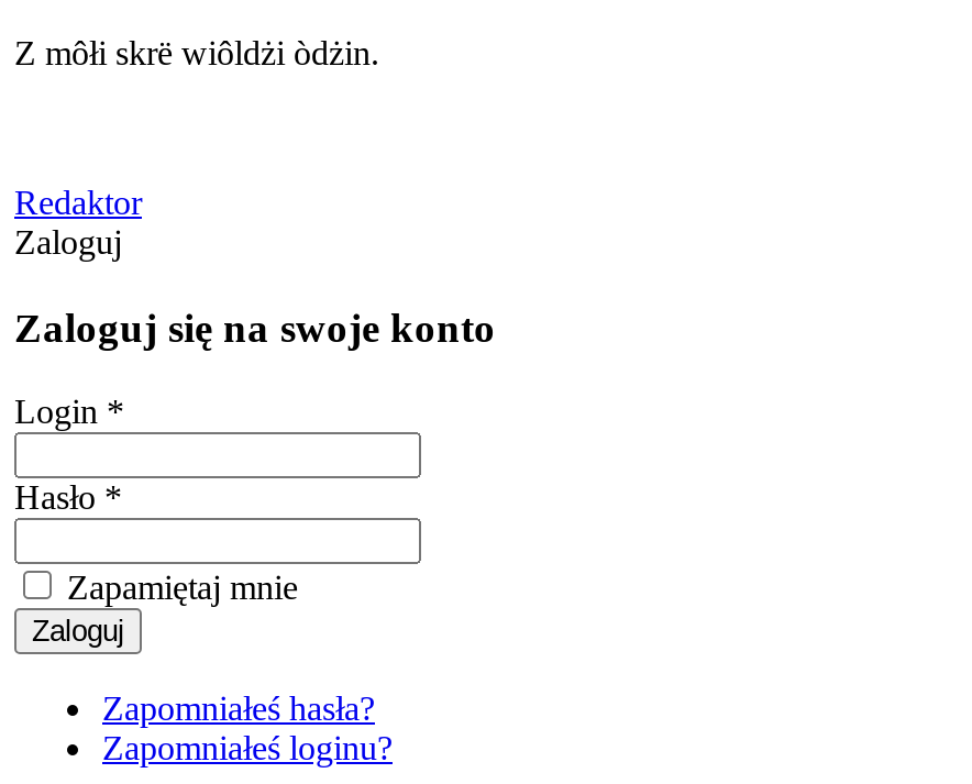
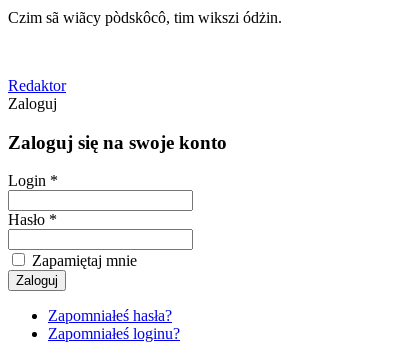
- Z môłi skrë wiôldżi òdżin.
+ Czim sã wiãcy pòdskôcô, tim wikszi ódżin.
